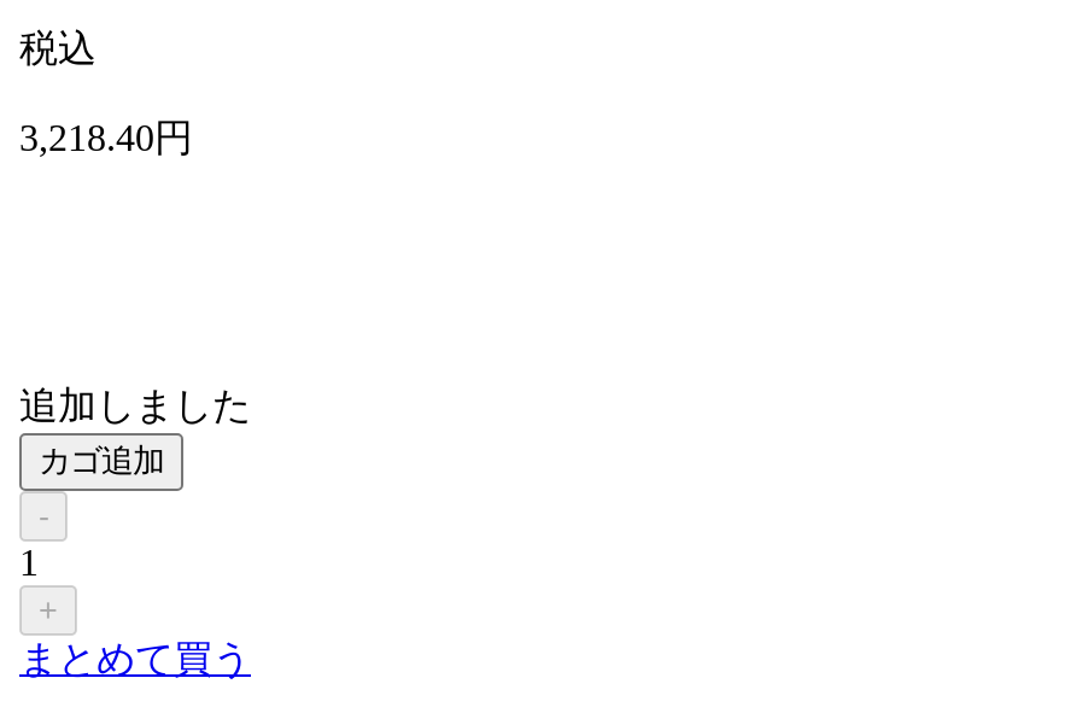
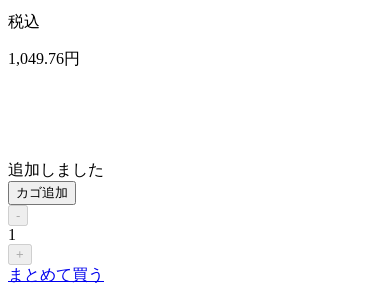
- 3,218.40円
+ 1,049.76円
